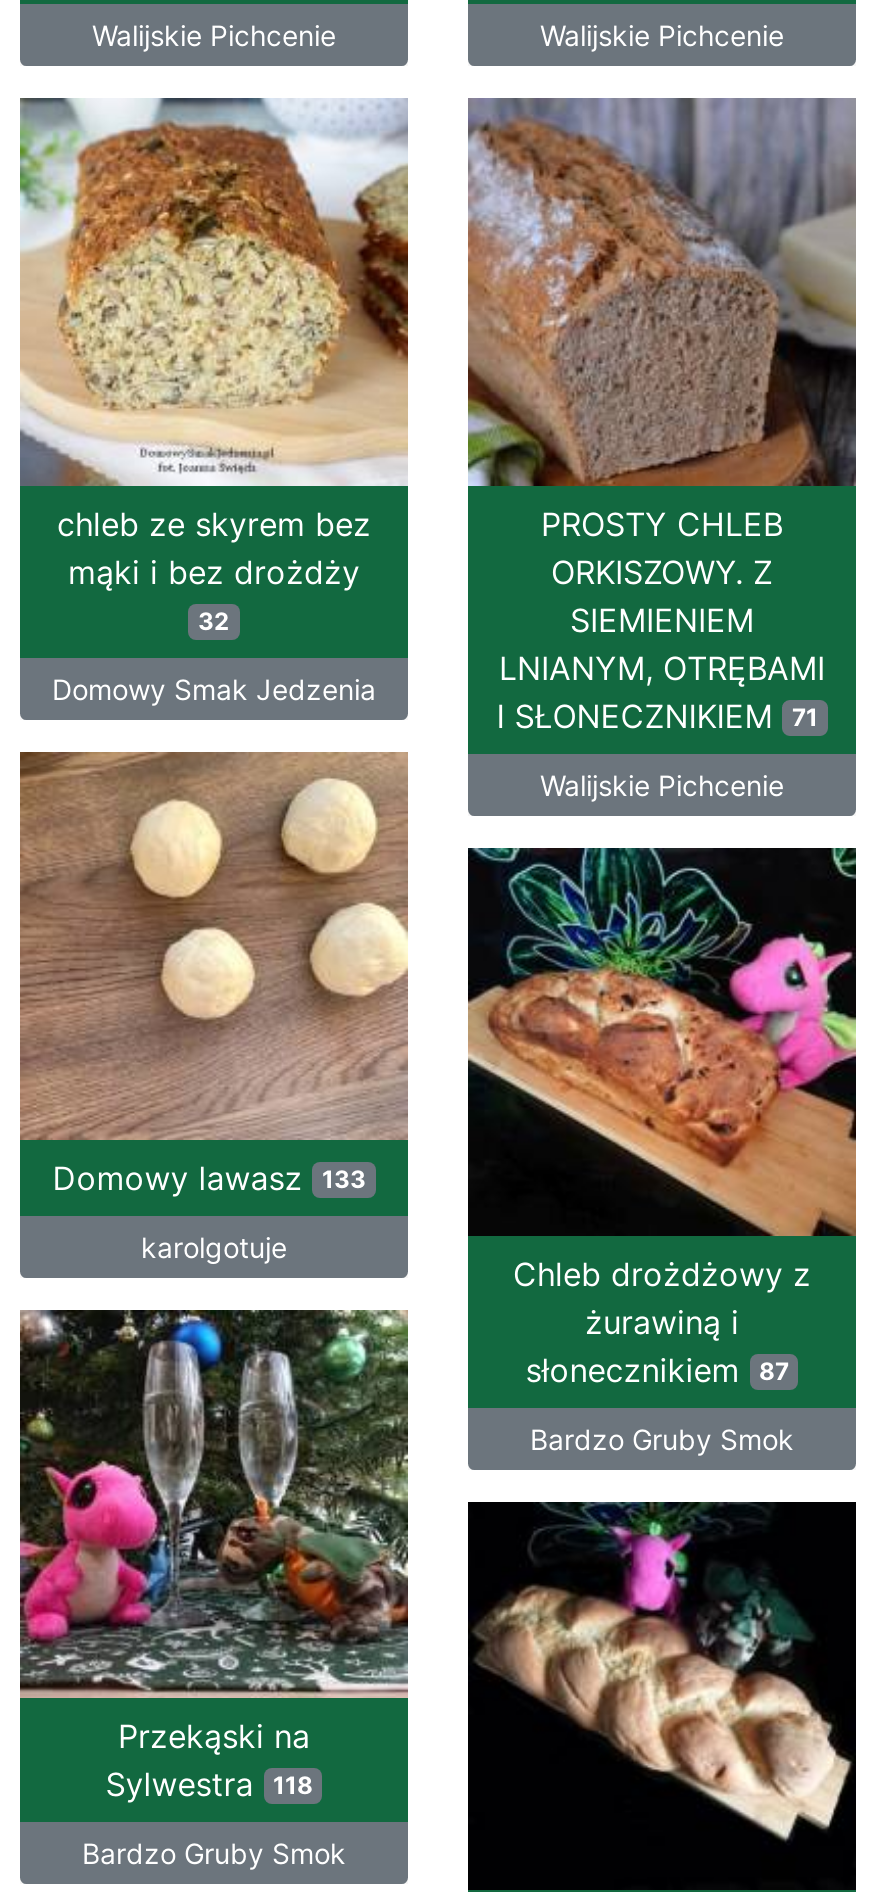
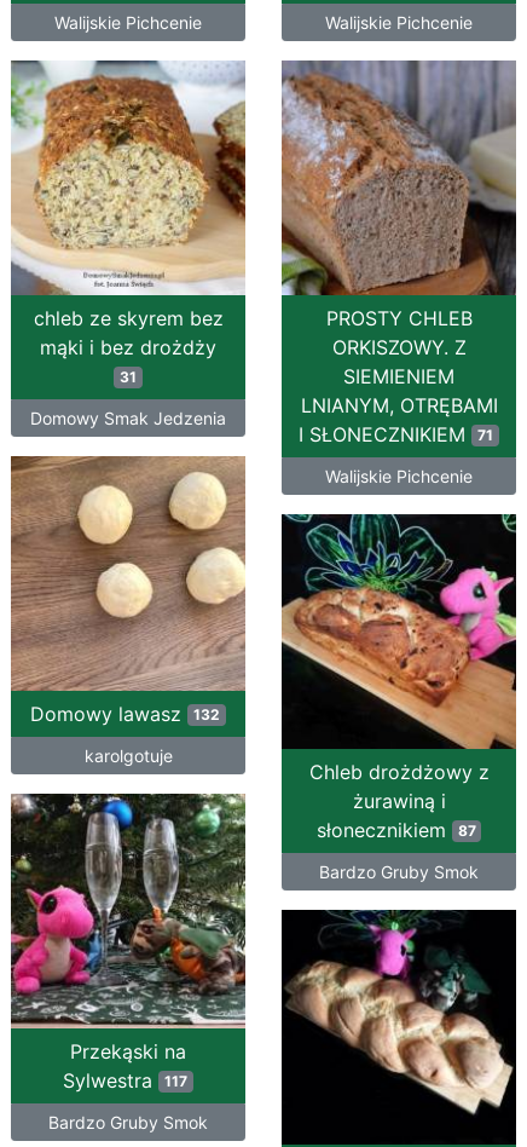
- 32
+ 31

- Domowy lawasz 133
+ Domowy lawasz 132

- Sylwestra 118
+ Sylwestra 117
